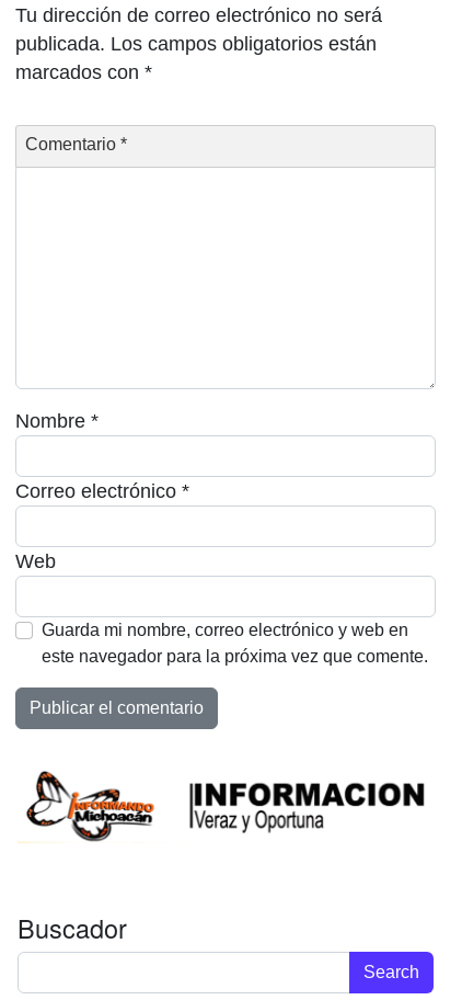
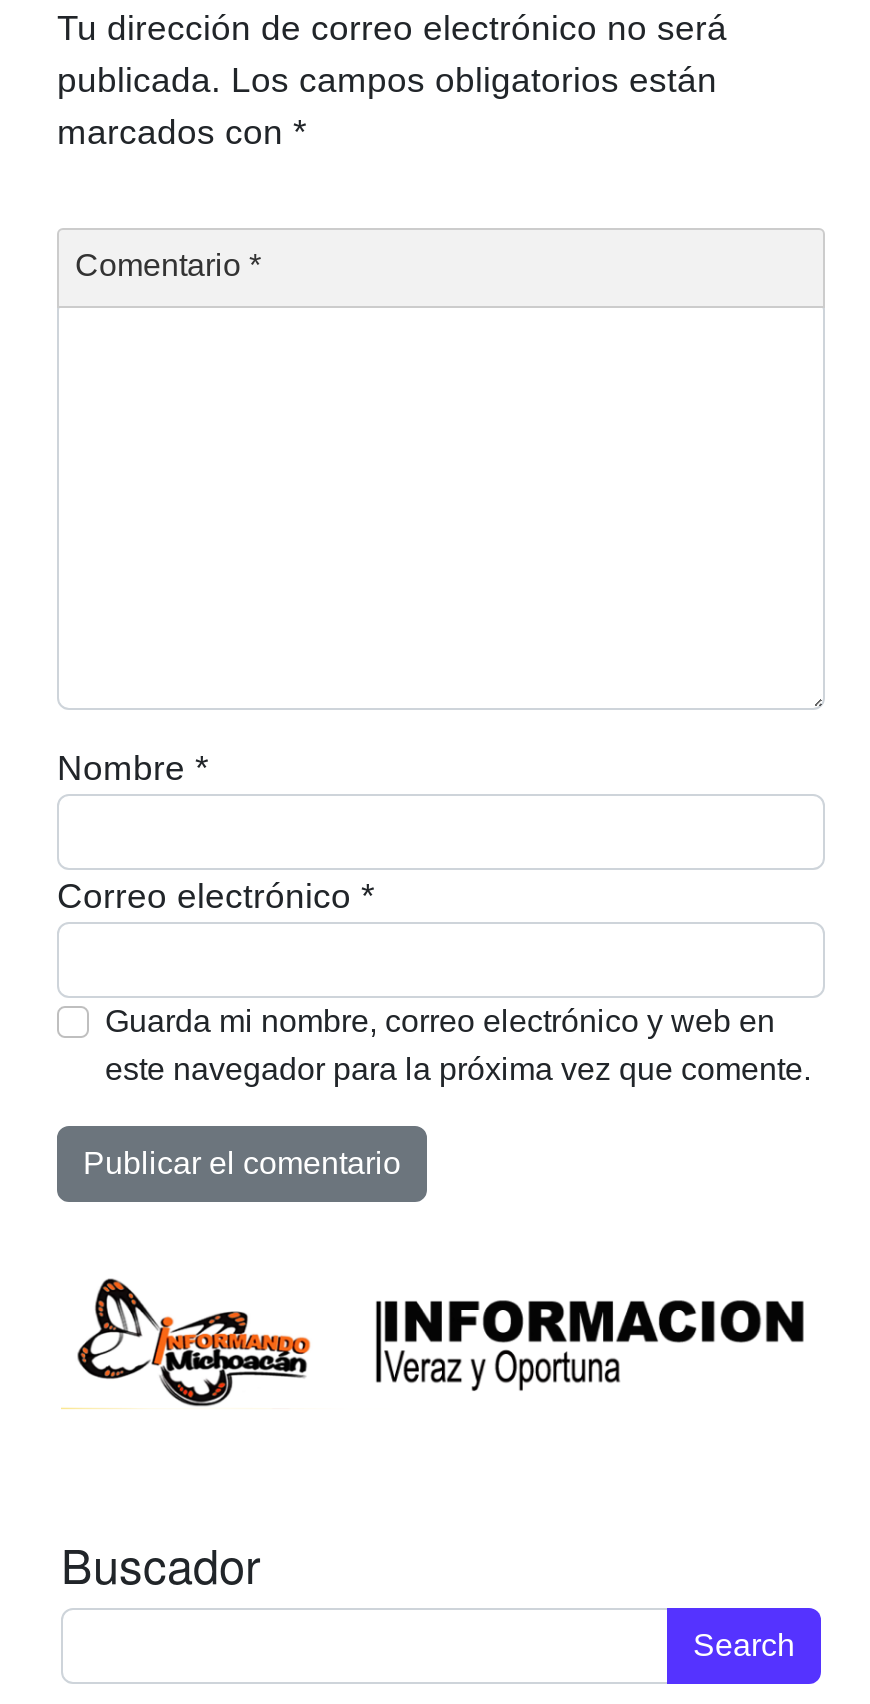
- Web
